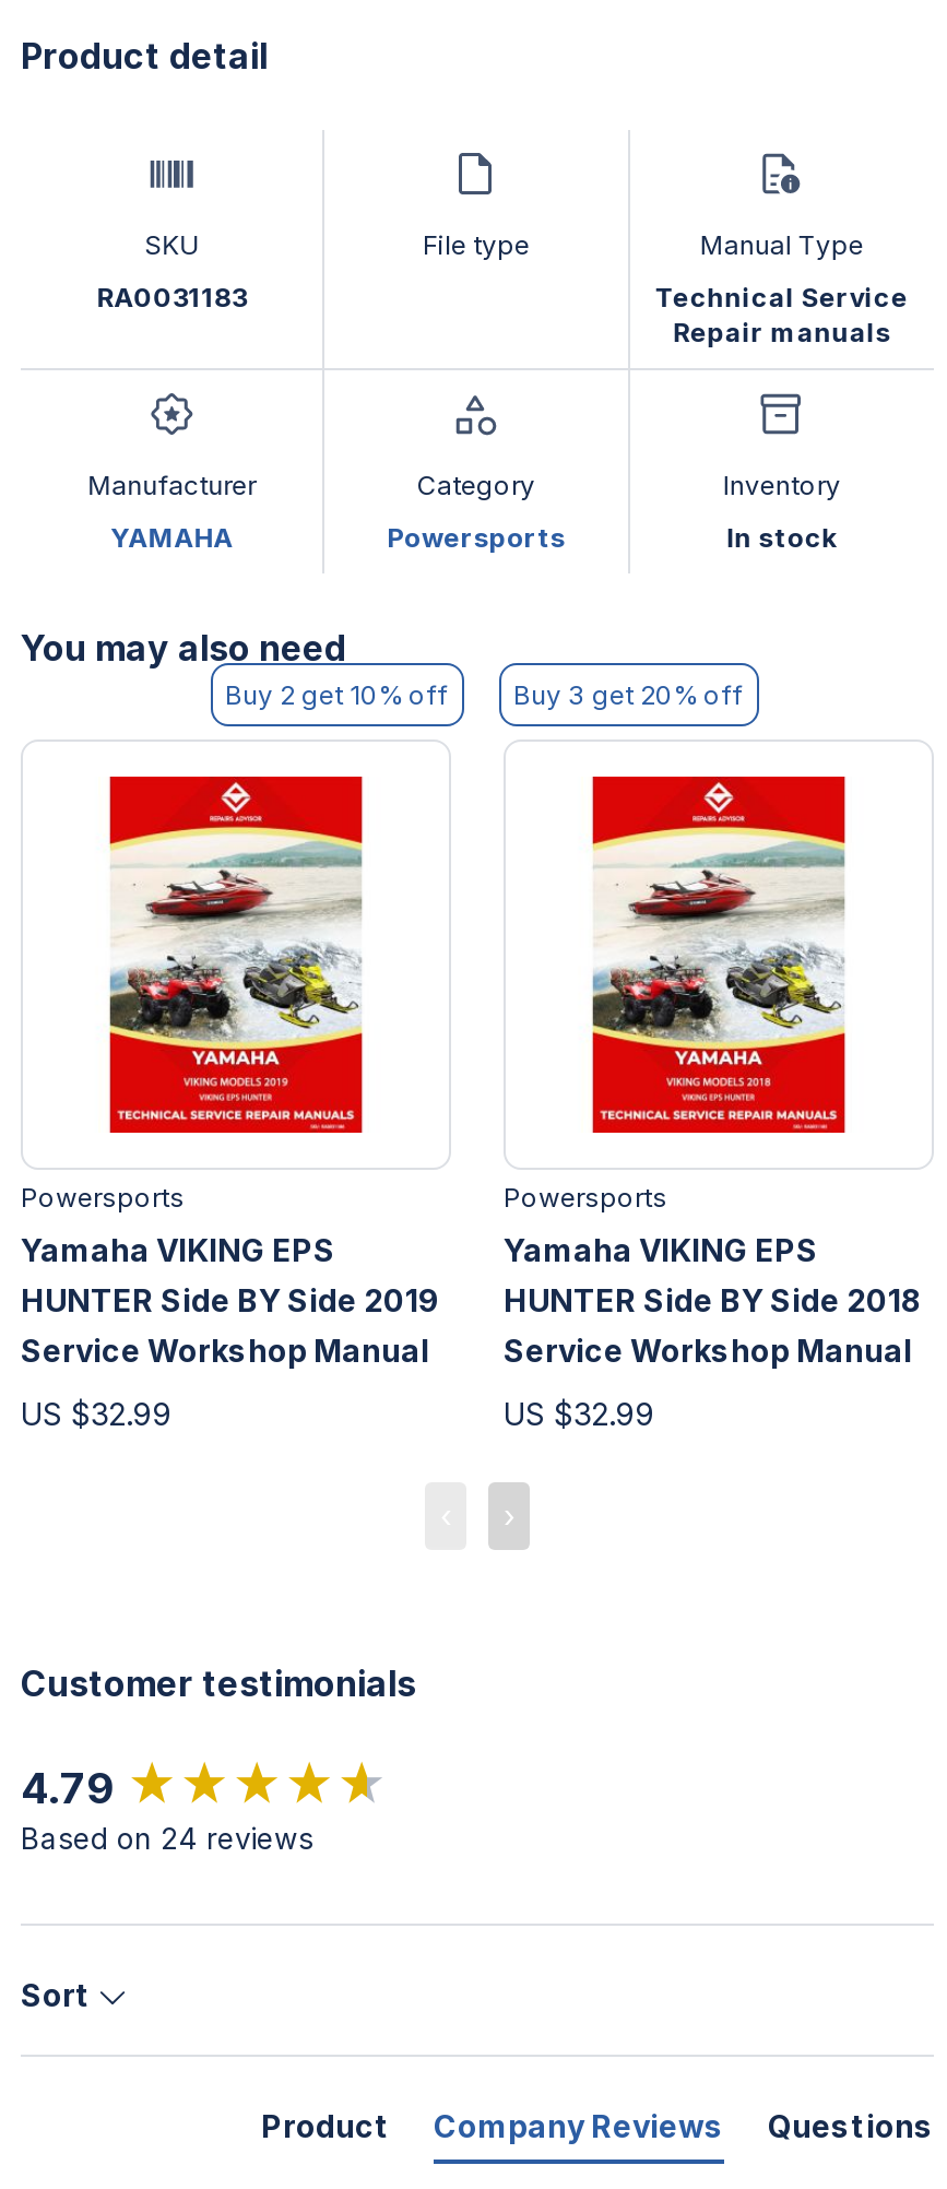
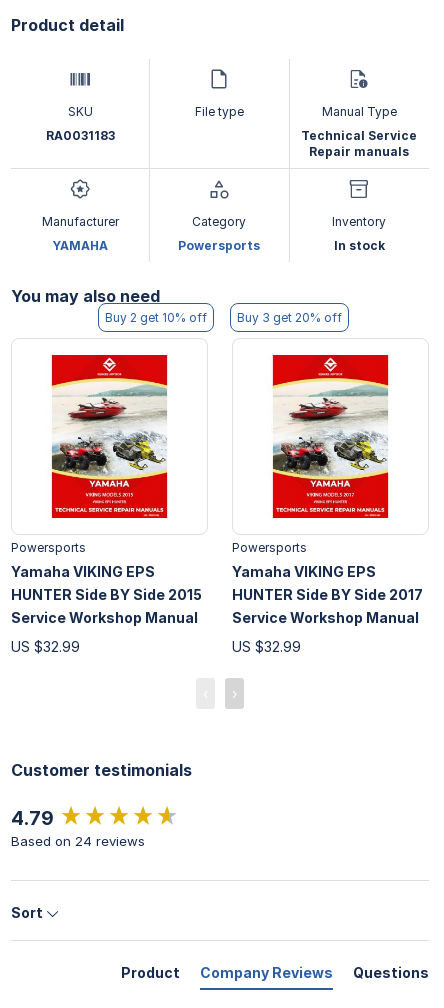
- HUNTER Side BY Side 2019
+ HUNTER Side BY Side 2015

- HUNTER Side BY Side 2018
+ HUNTER Side BY Side 2017
